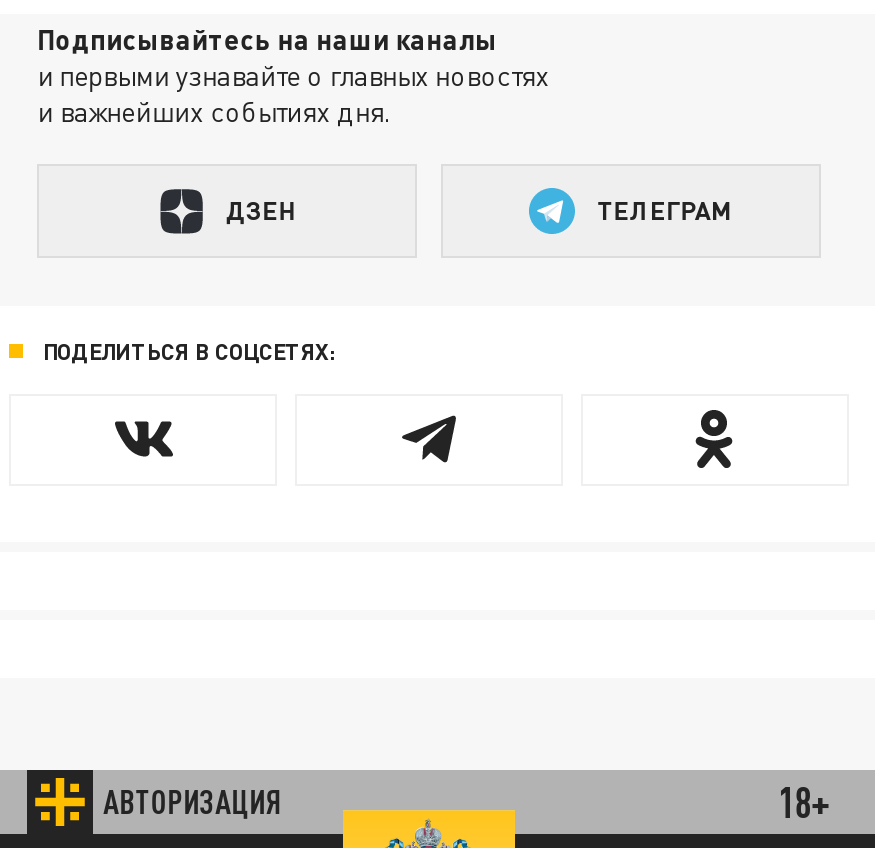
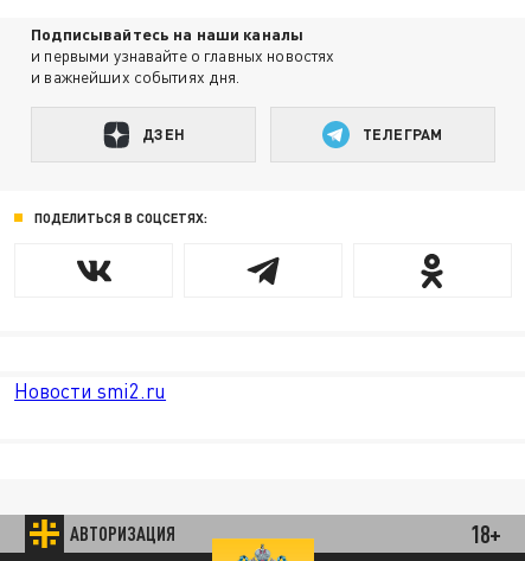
+ Новости smi2.ru
